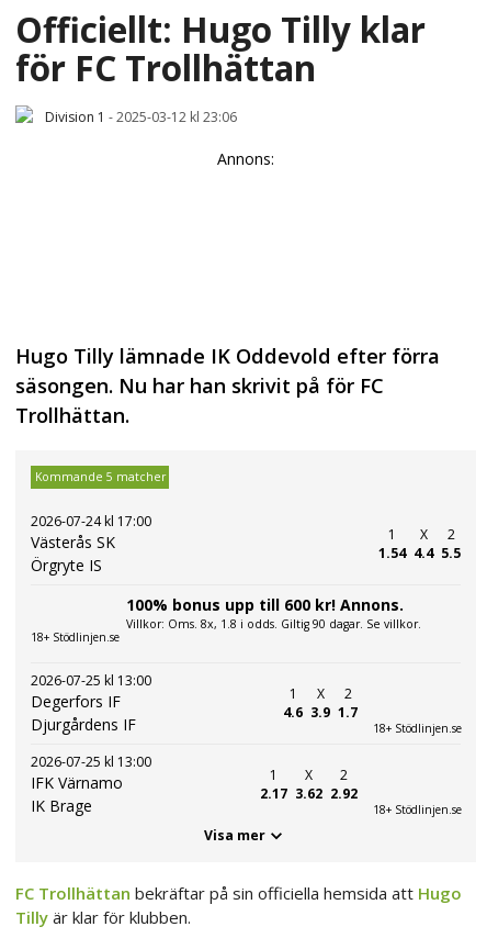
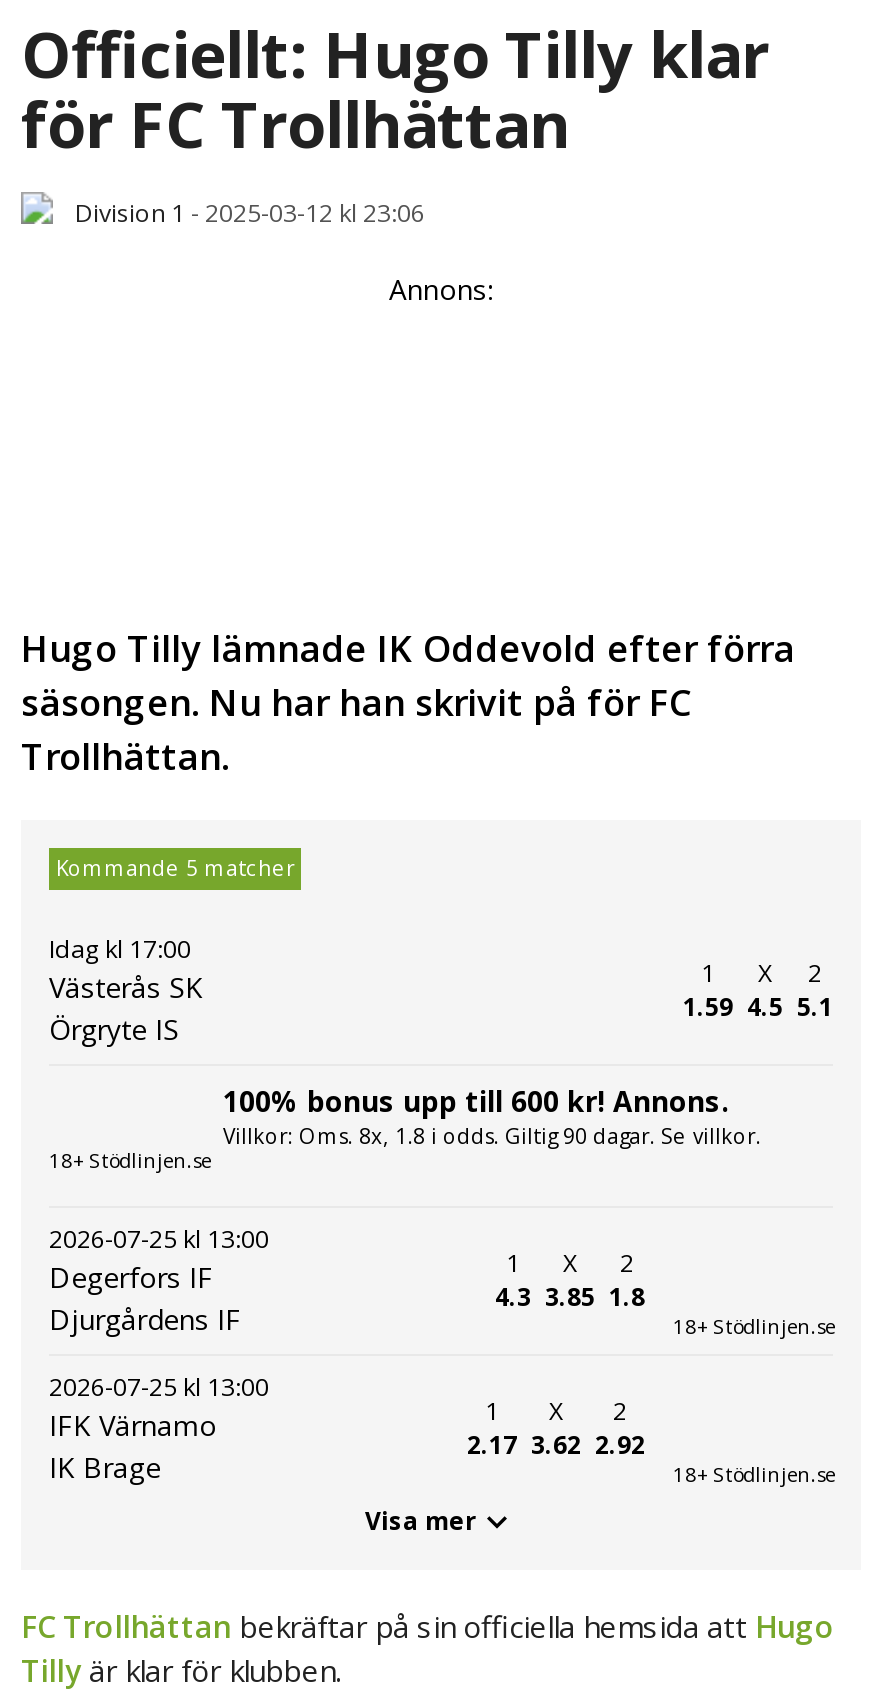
- 2026-07-24 kl 17:00
+ Idag kl 17:00

- 1.54
+ 1.59

- 4.4
+ 4.5

- 5.5
+ 5.1

- 4.6
+ 4.3

- 3.9
+ 3.85

- 1.7
+ 1.8
